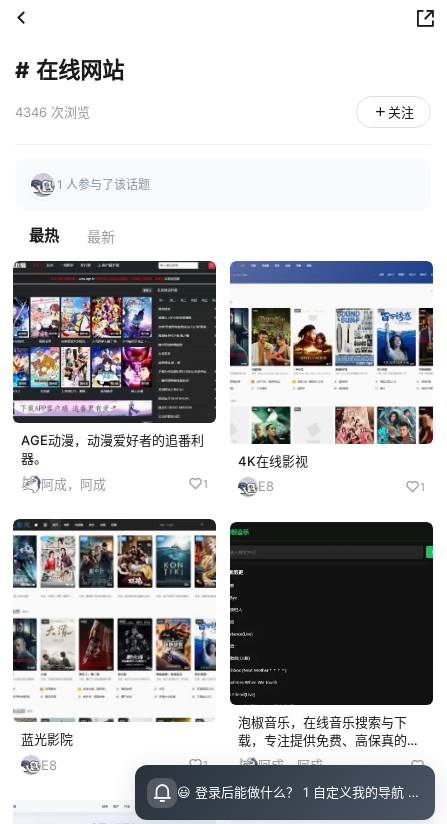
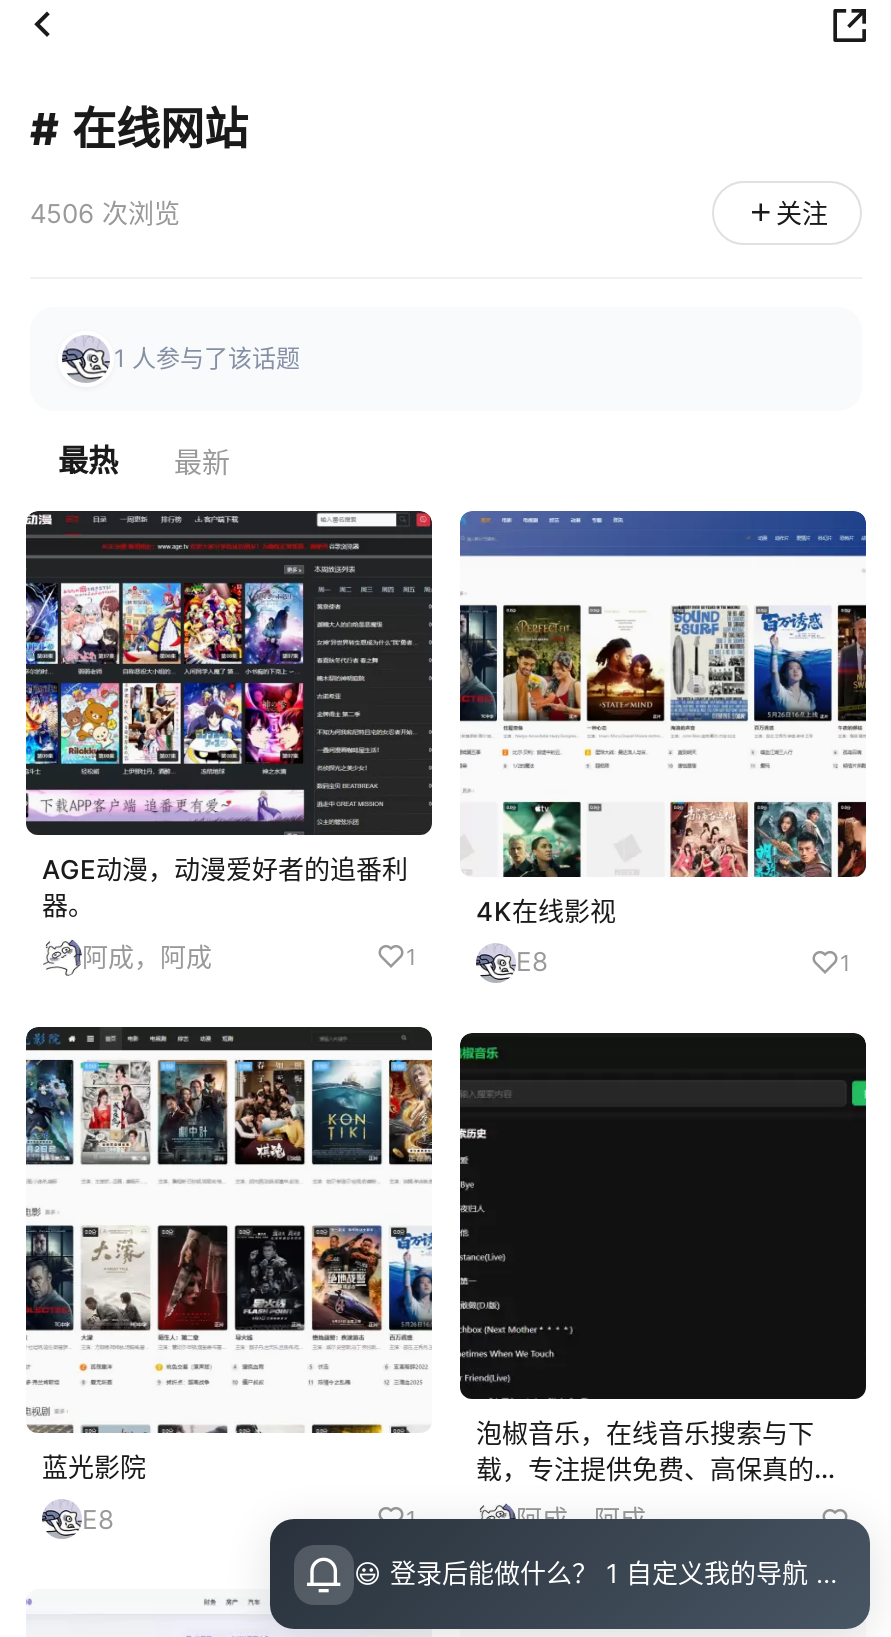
- 4346 次浏览
+ 4506 次浏览
